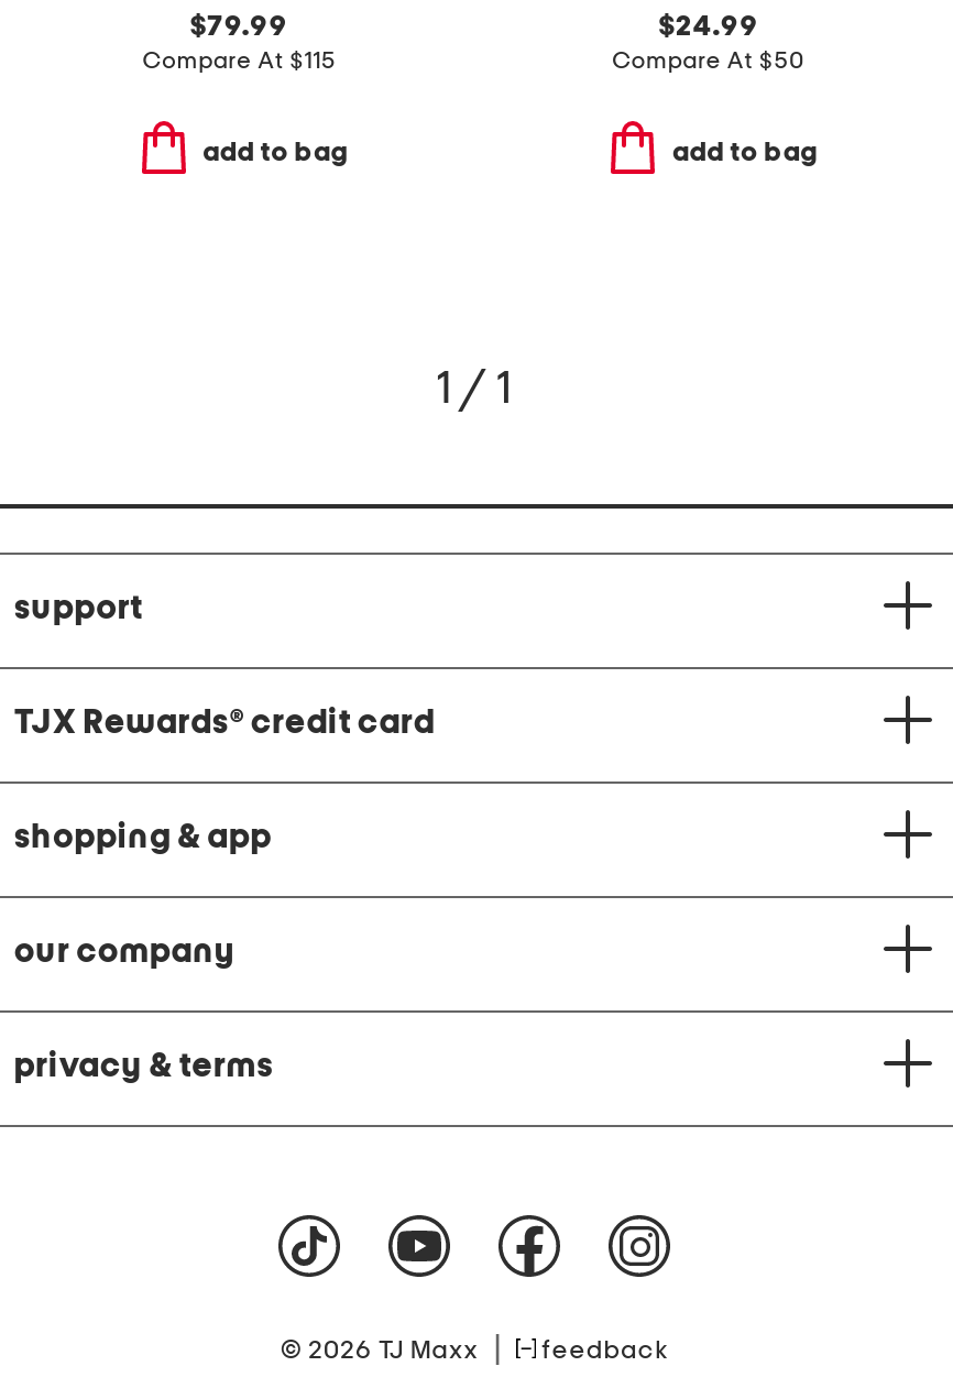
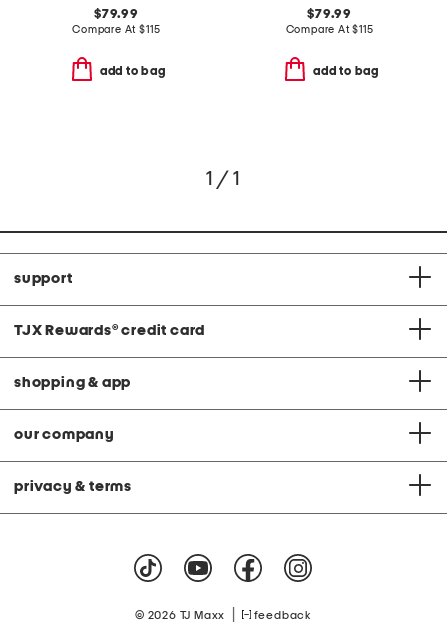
- $24.99
+ $79.99

- Compare At $50
+ Compare At $115
